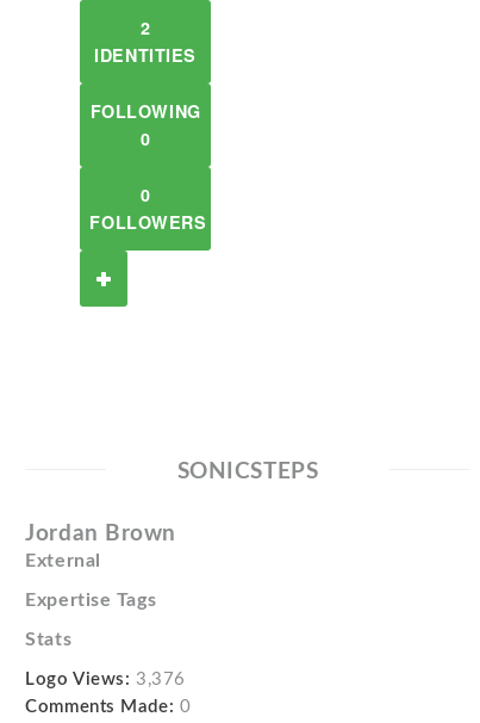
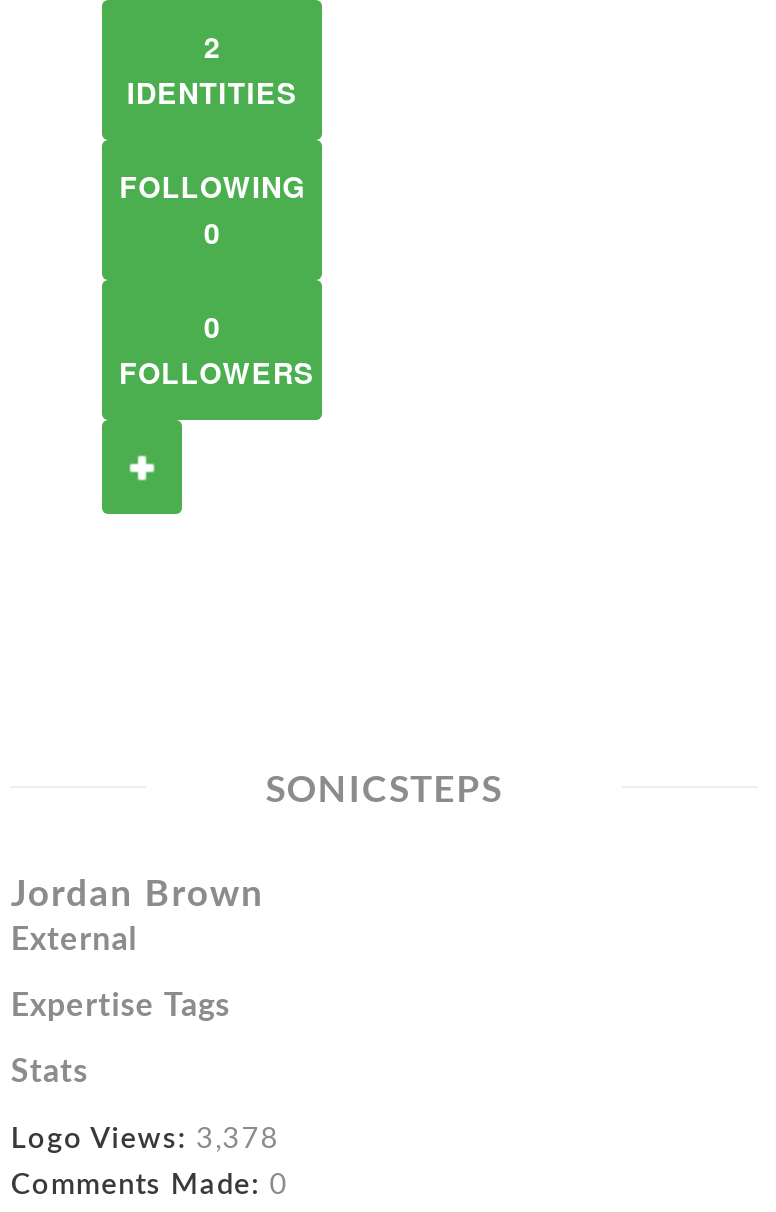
- Logo Views: 3,376
+ Logo Views: 3,378
